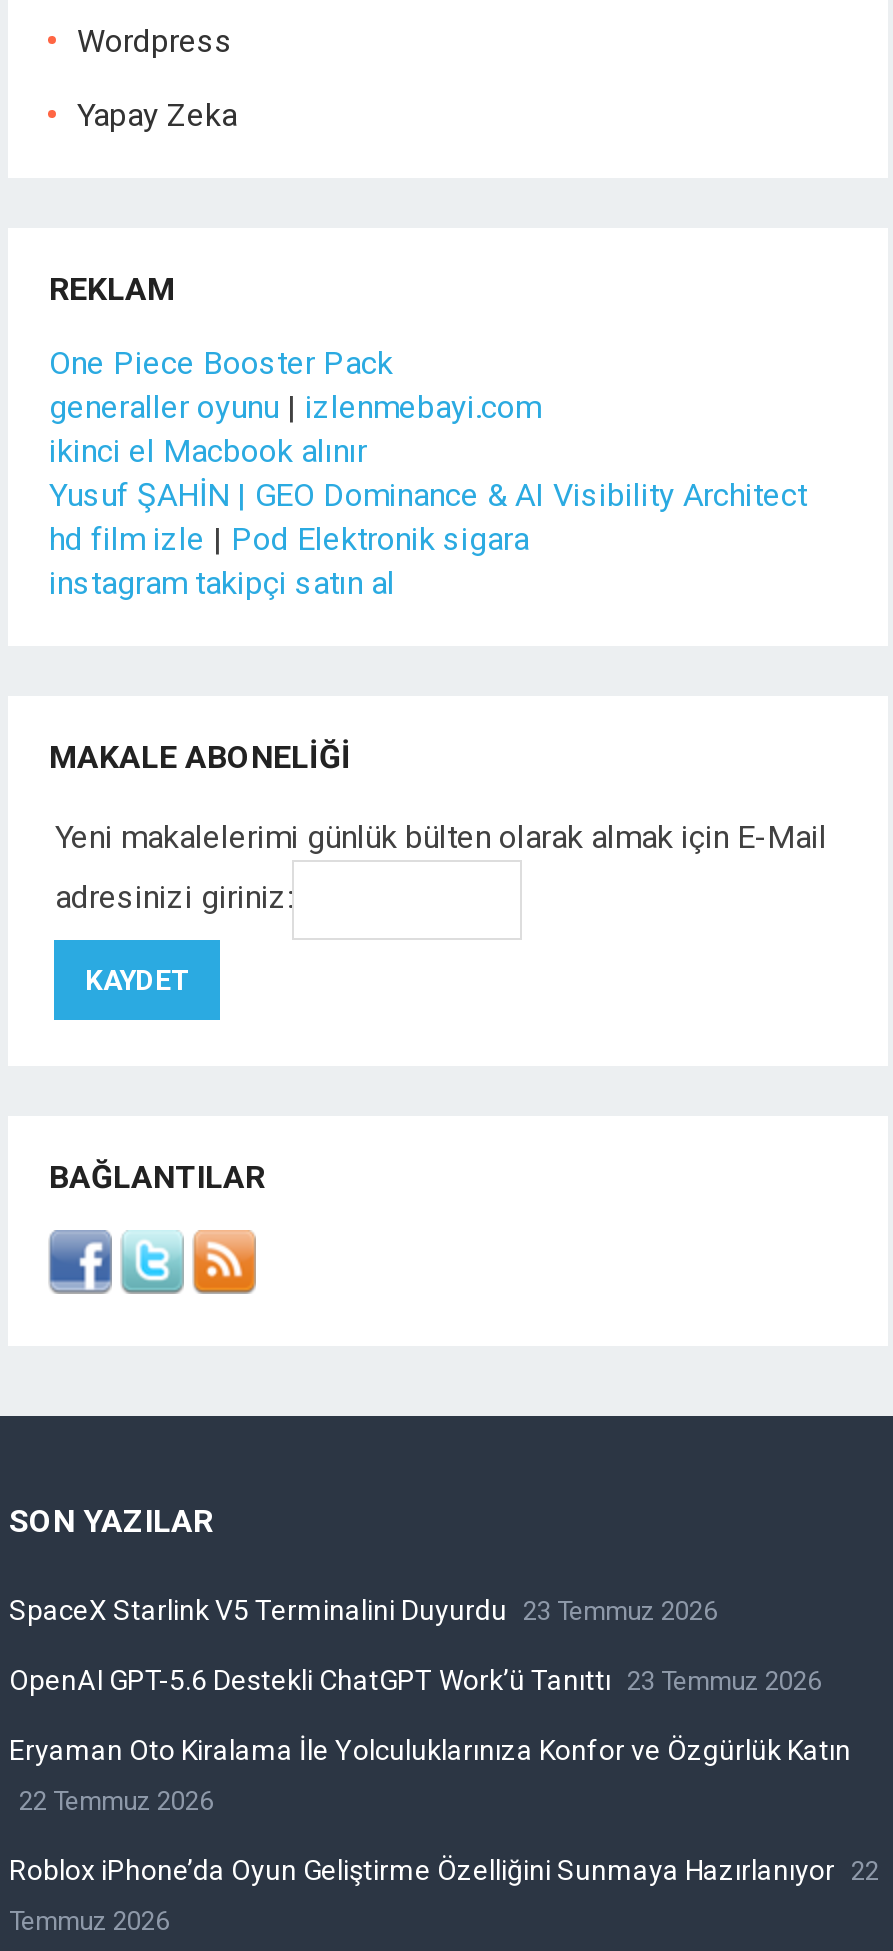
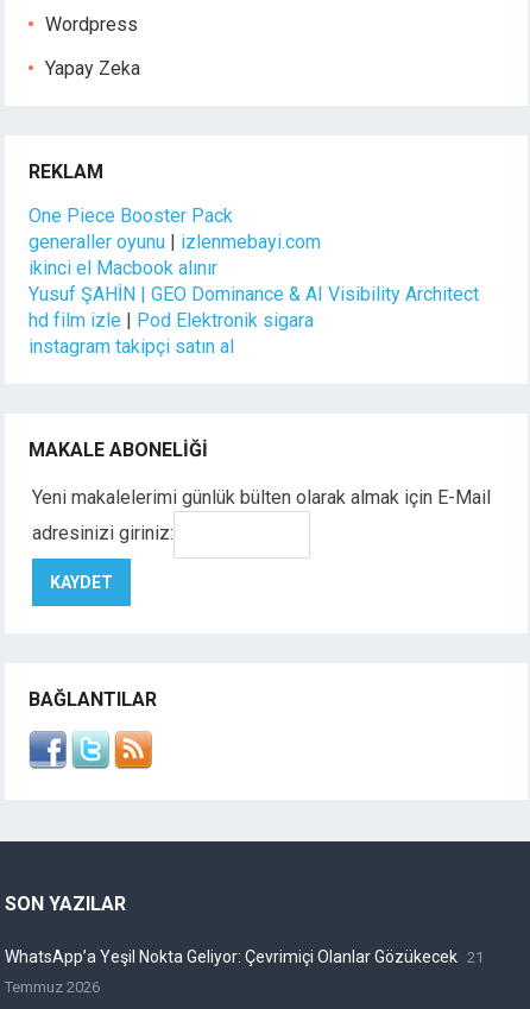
- SpaceX Starlink V5 Terminalini Duyurdu 23 Temmuz 2026
- OpenAI GPT-5.6 Destekli ChatGPT Work’ü Tanıttı 23 Temmuz 2026
- Eryaman Oto Kiralama İle Yolculuklarınıza Konfor ve Özgürlük Katın
- 22 Temmuz 2026
- Roblox iPhone’da Oyun Geliştirme Özelliğini Sunmaya Hazırlanıyor 22
+ WhatsApp’a Yeşil Nokta Geliyor: Çevrimiçi Olanlar Gözükecek 21
